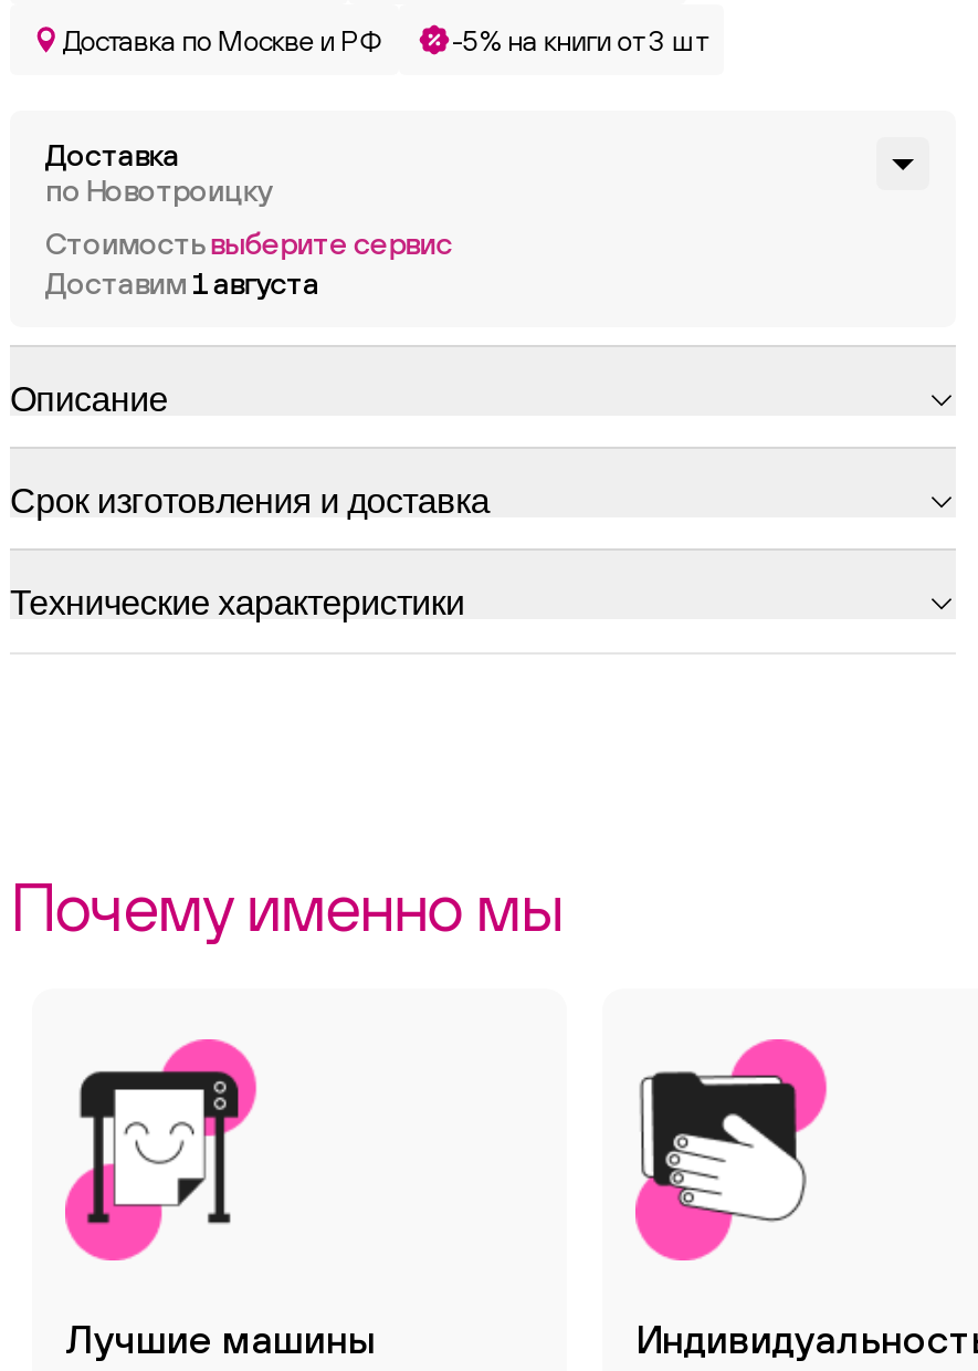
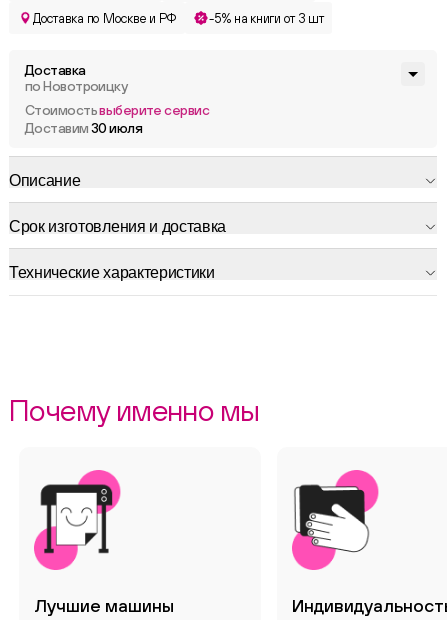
- Доставим 1 августа
+ Доставим 30 июля
